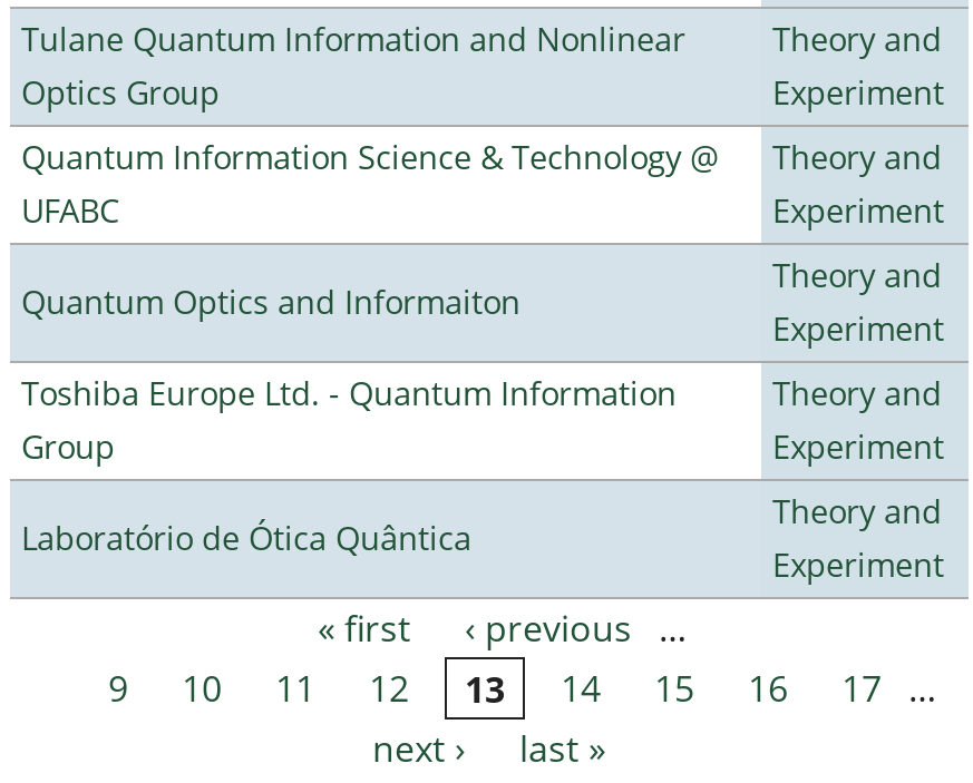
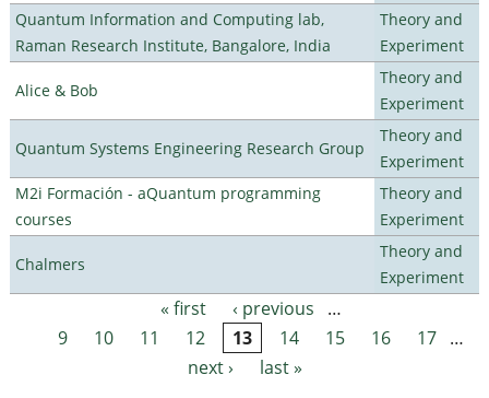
- Tulane Quantum Information and Nonlinear
- Optics Group
+ Quantum Information and Computing lab,
+ Raman Research Institute, Bangalore, India

- Quantum Information Science & Technology @
- UFABC
+ Alice & Bob

- Quantum Optics and Informaiton
+ Quantum Systems Engineering Research Group

- Toshiba Europe Ltd. - Quantum Information
- Group
+ M2i Formación - aQuantum programming
+ courses

- Laboratório de Ótica Quântica
+ Chalmers
